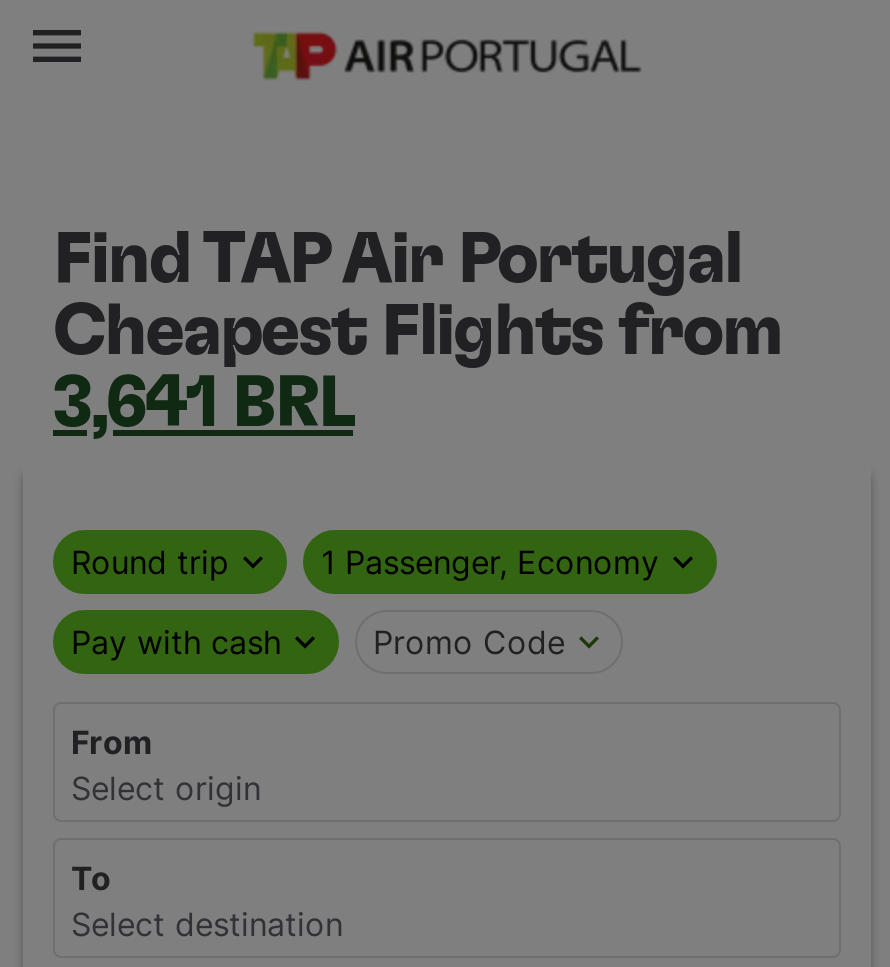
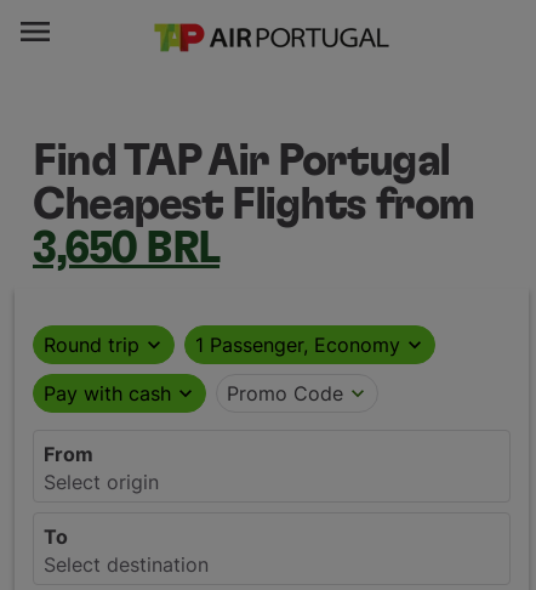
- 3,641 BRL
+ 3,650 BRL
